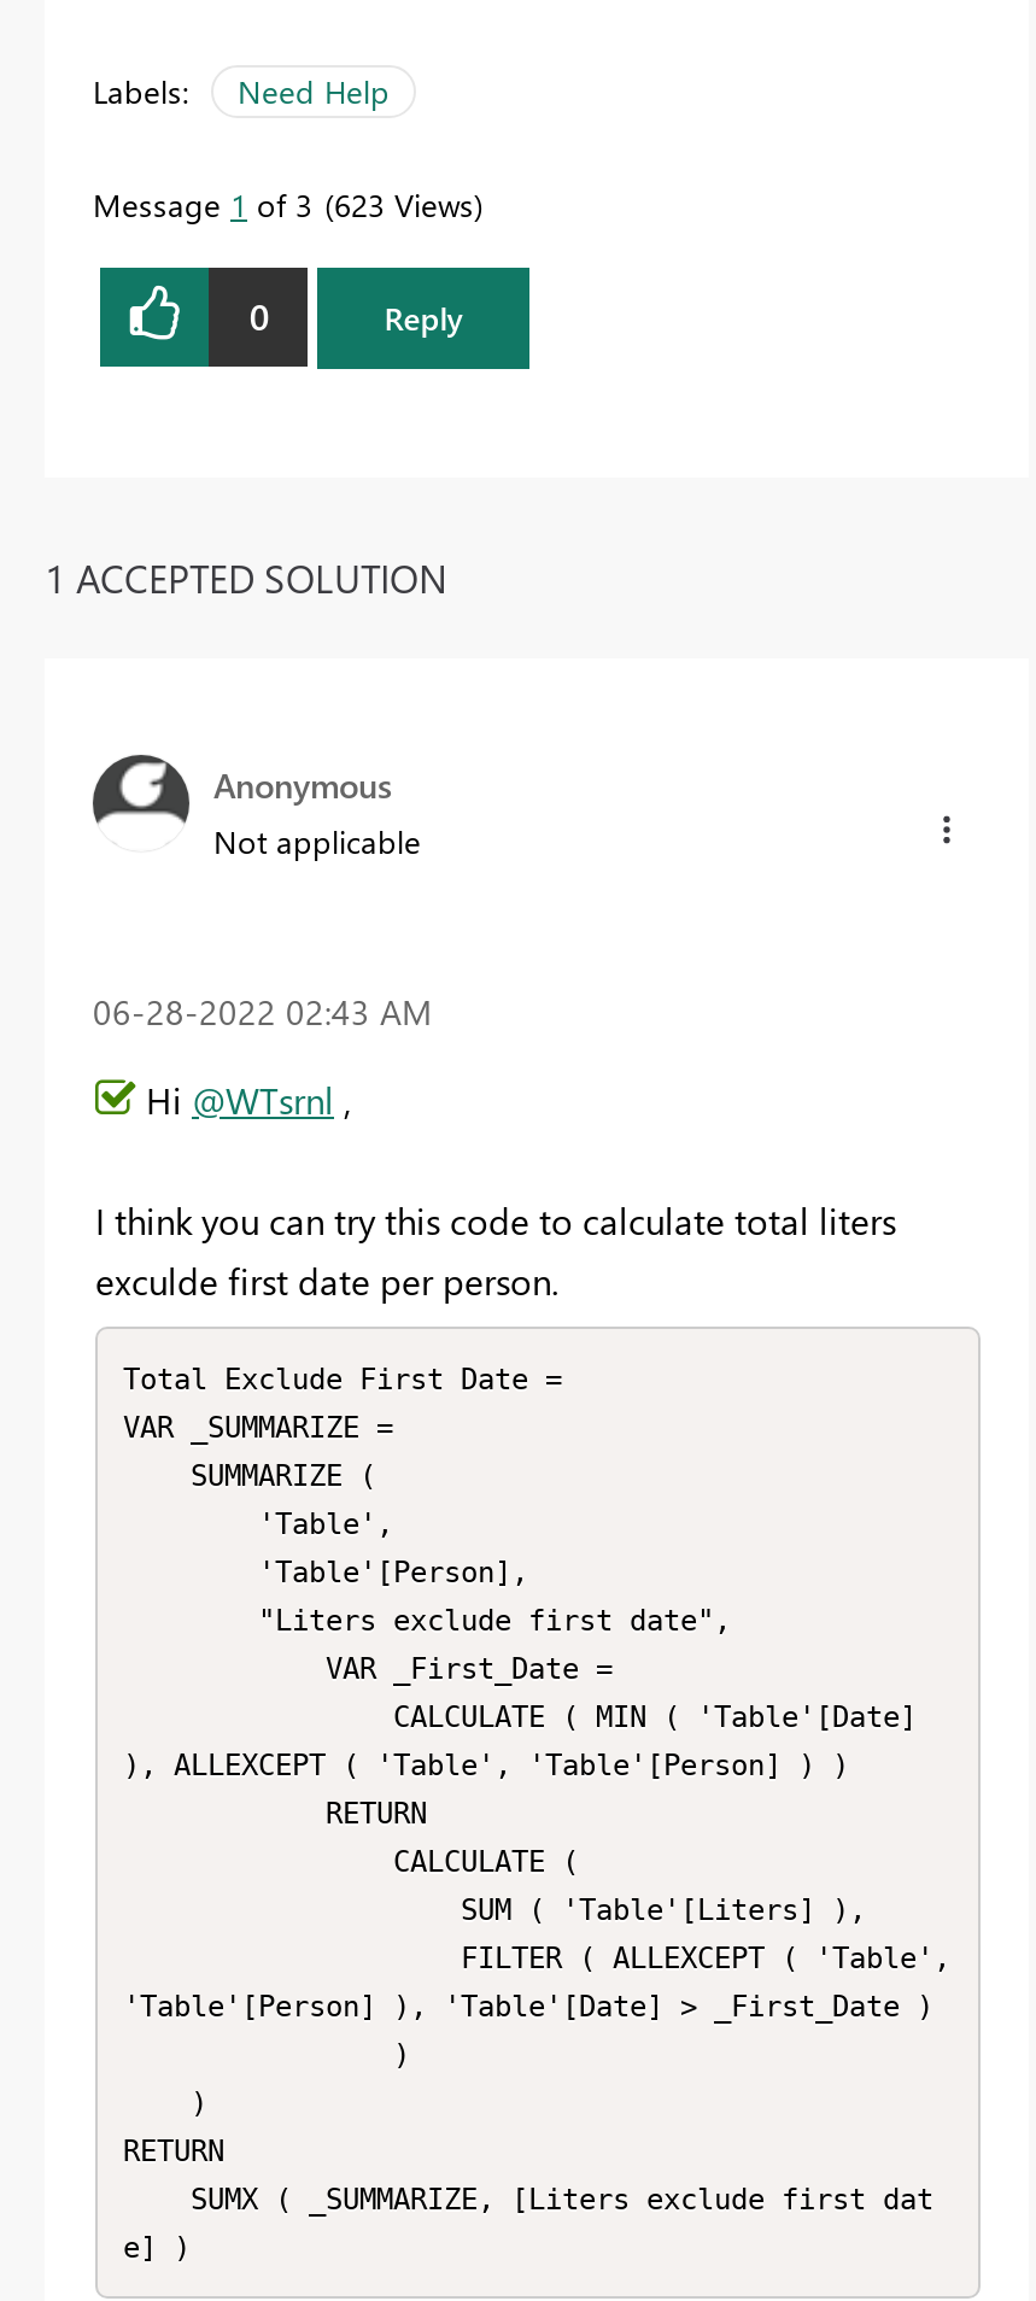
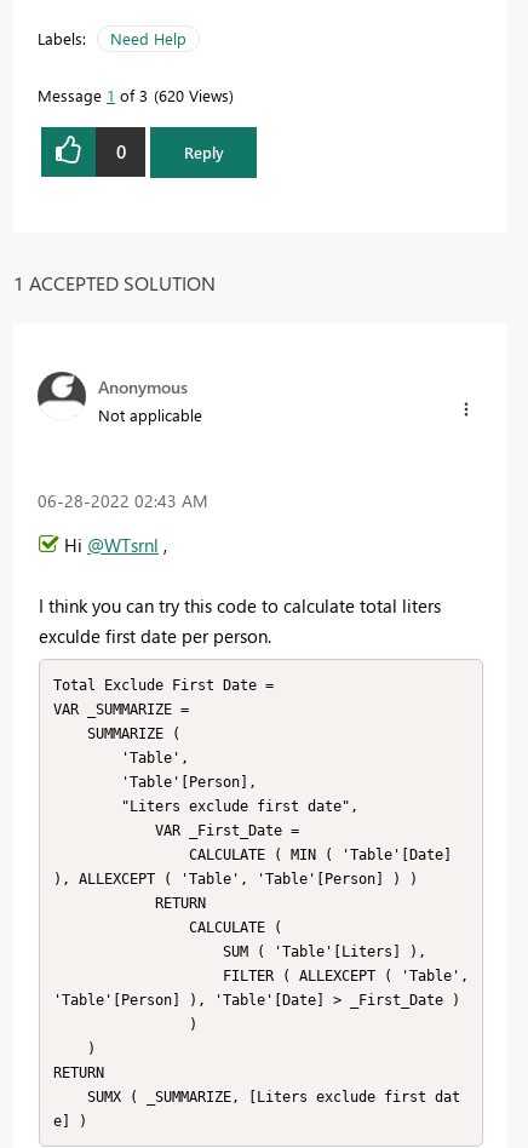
- Message 1 of 3 623 Views
+ Message 1 of 3 620 Views
